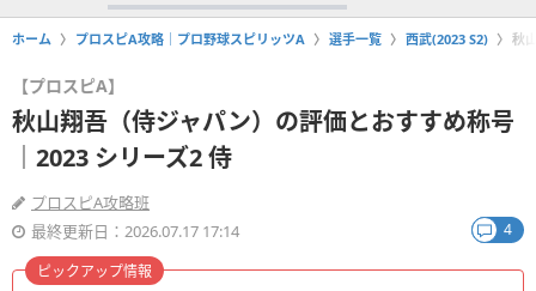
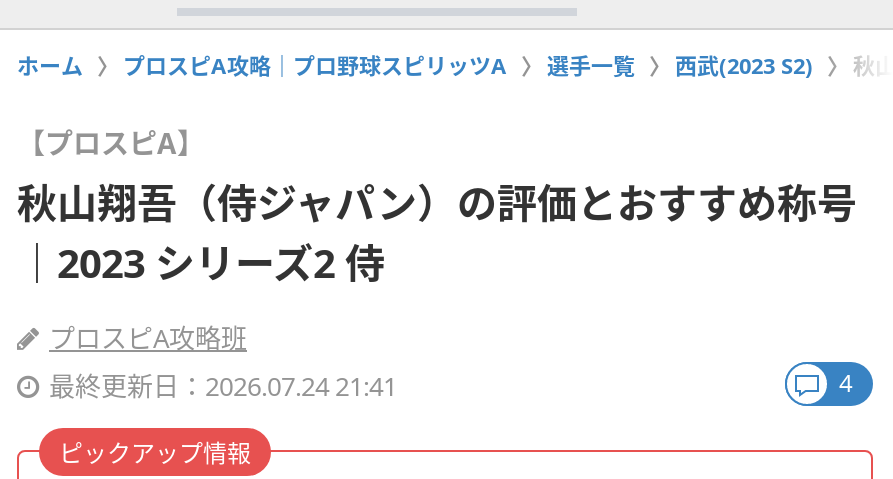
- 最終更新日：2026.07.17 17:14
+ 最終更新日：2026.07.24 21:41
